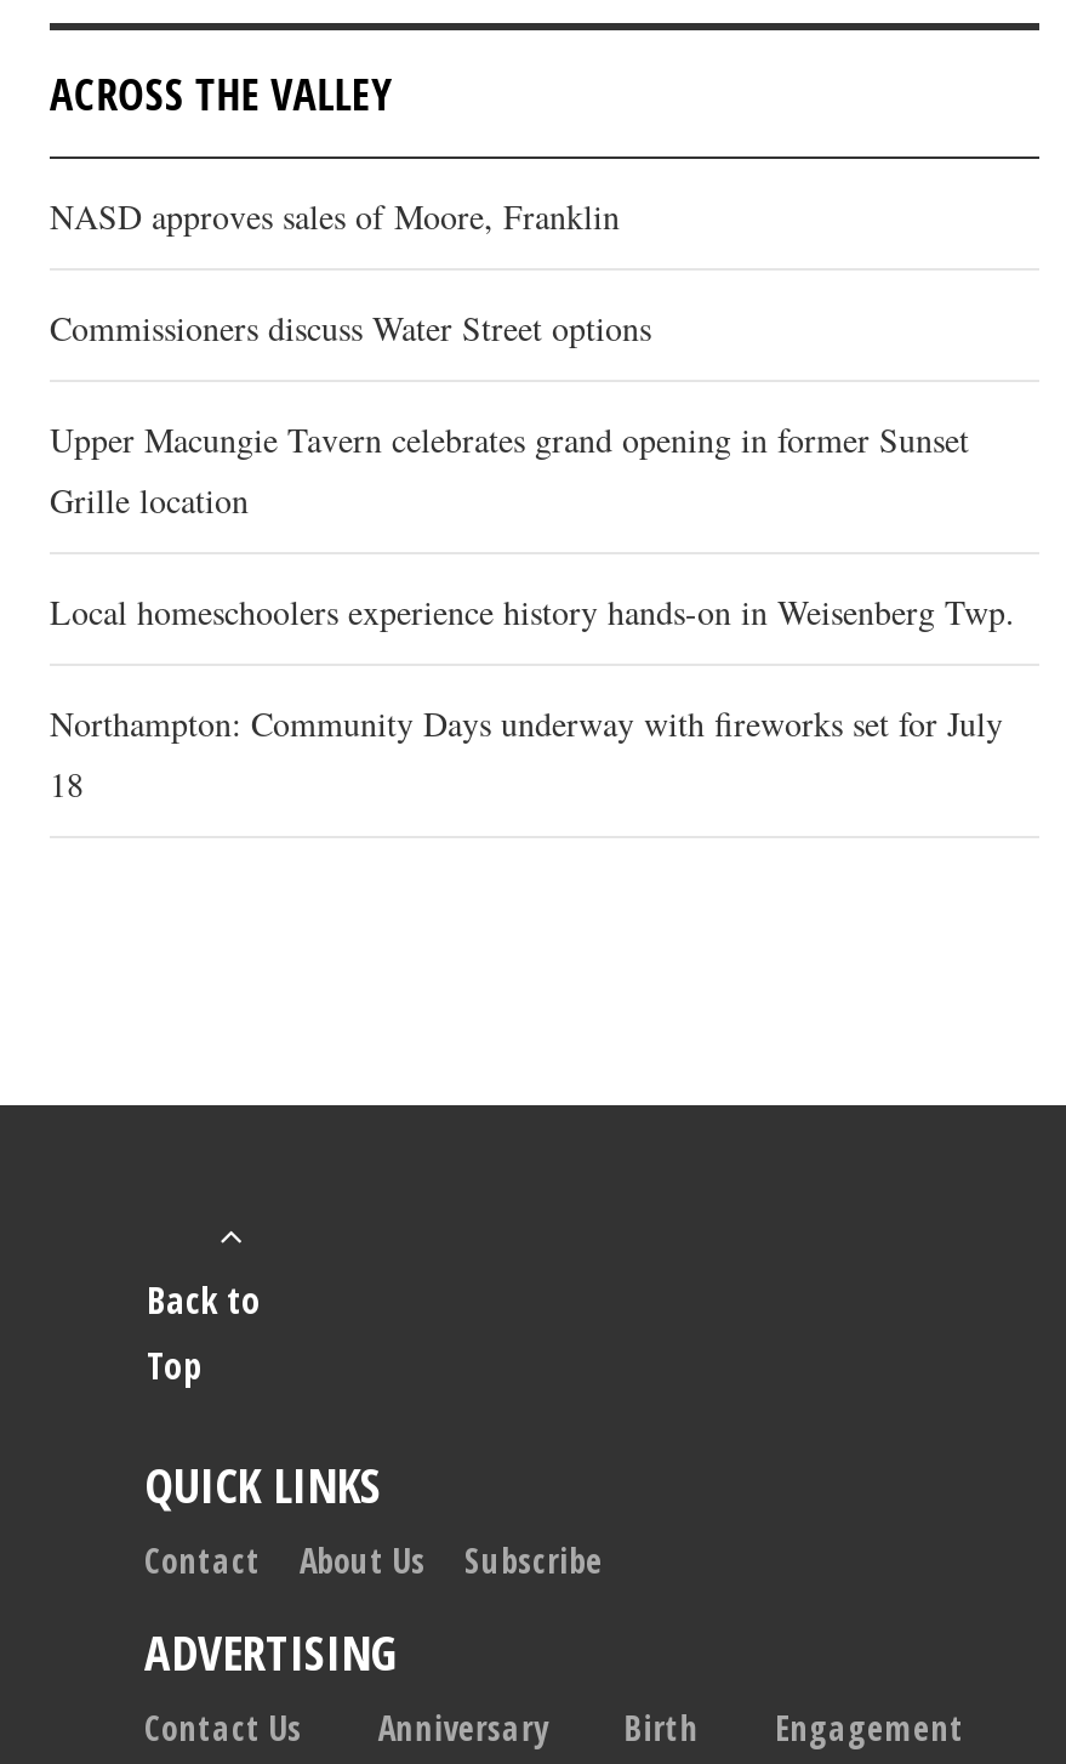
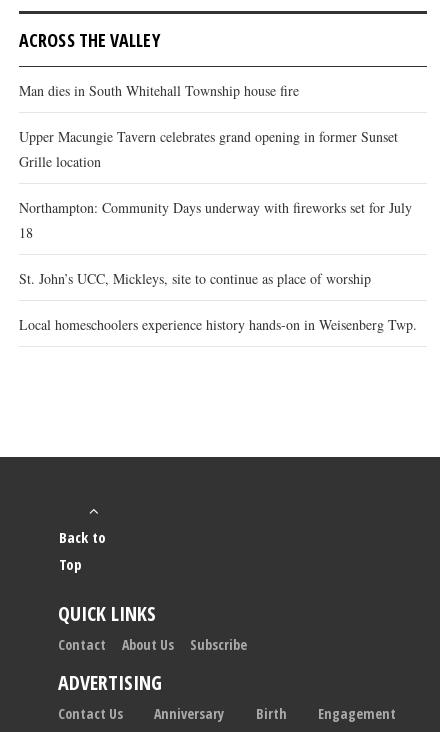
- NASD approves sales of Moore, Franklin
- Commissioners discuss Water Street options
+ Man dies in South Whitehall Township house fire

moved up: Upper Macungie Tavern celebrates grand opening in former Sunset | Grille location

moved down: Local homeschoolers experience history hands-on in Weisenberg Twp.

moved up: Northampton: Community Days underway with fireworks set for July | 18

+ St. John’s UCC, Mickleys, site to continue as place of worship
